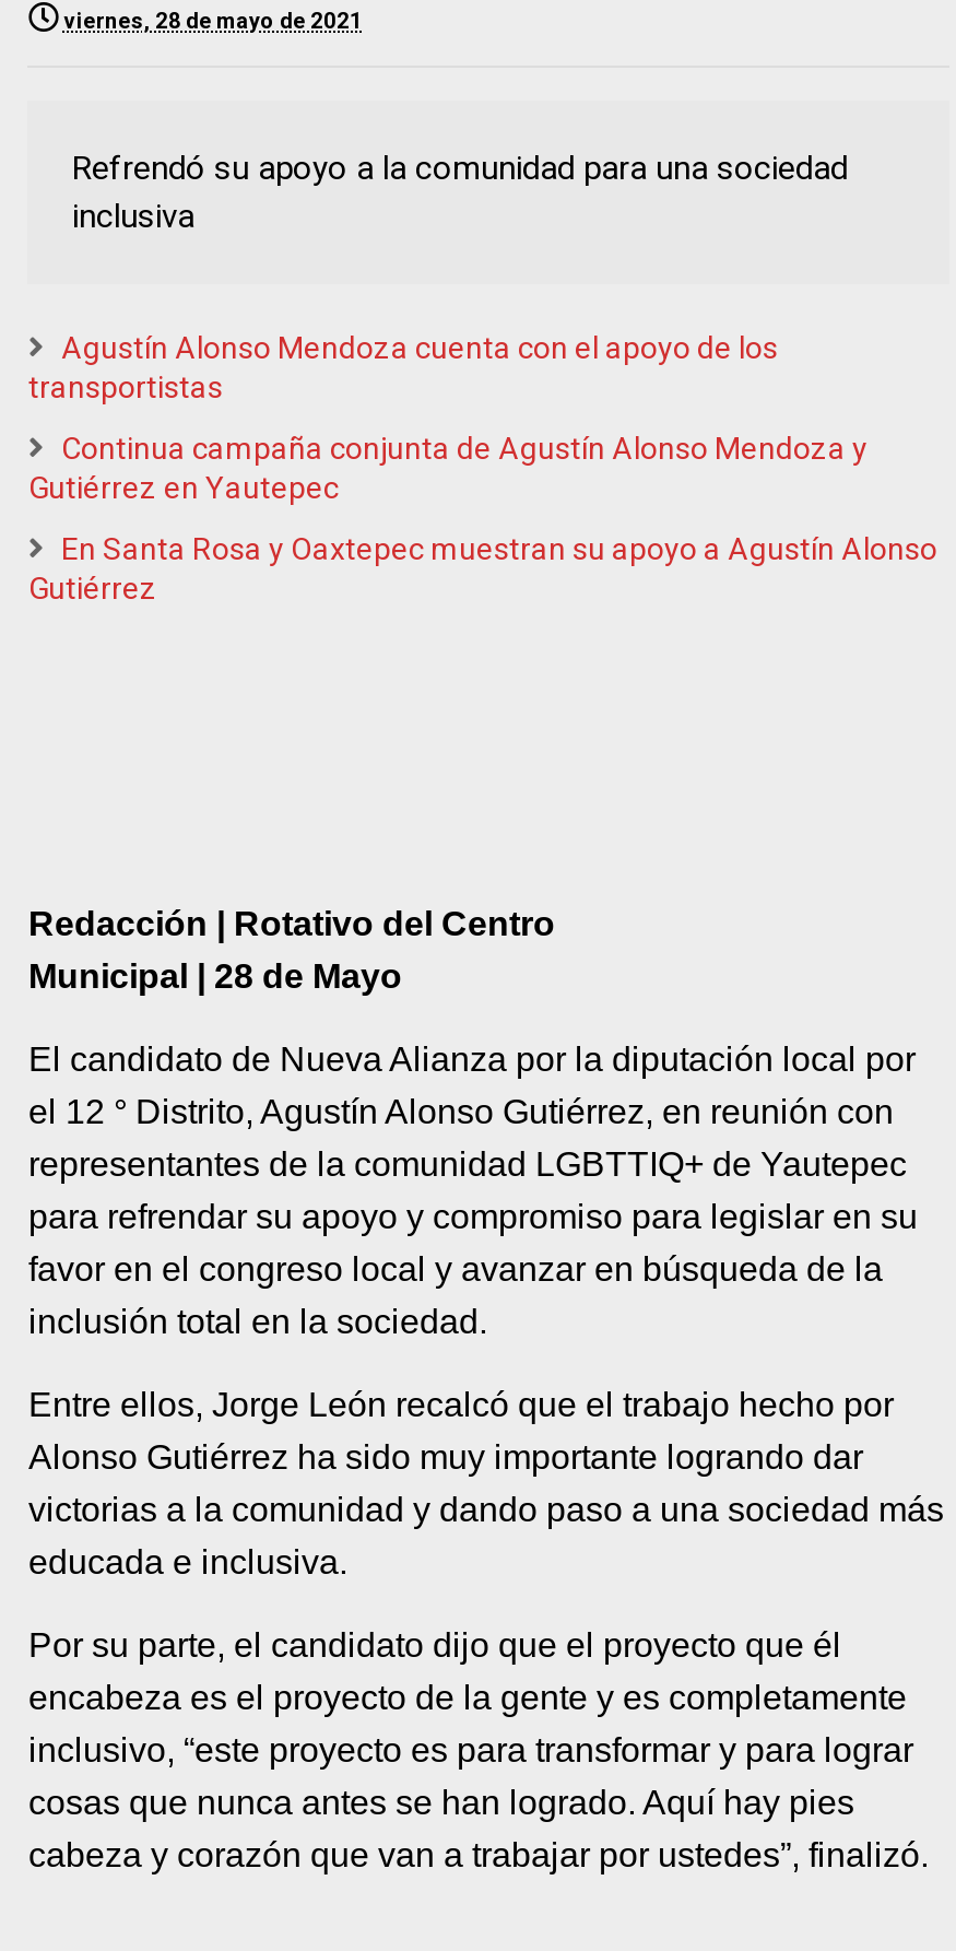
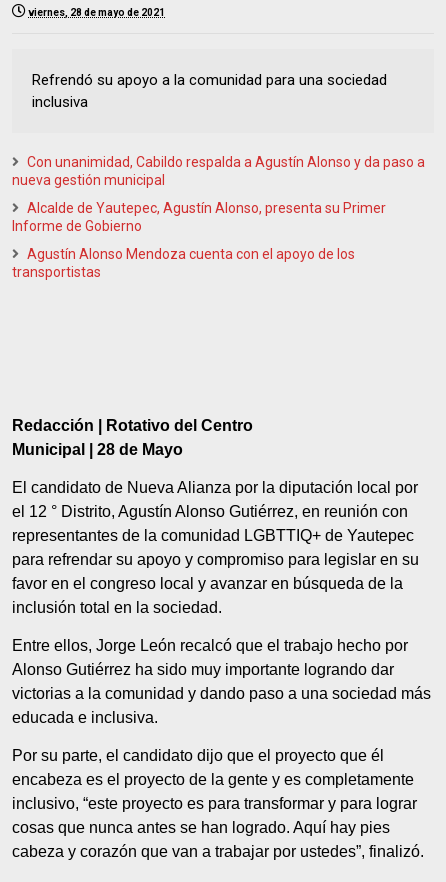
+ Con unanimidad, Cabildo respalda a Agustín Alonso y da paso a
+ nueva gestión municipal
+ Alcalde de Yautepec, Agustín Alonso, presenta su Primer
+ Informe de Gobierno

moved down: Agustín Alonso Mendoza cuenta con el apoyo de los | transportistas

- Continua campaña conjunta de Agustín Alonso Mendoza y
- Gutiérrez en Yautepec
- En Santa Rosa y Oaxtepec muestran su apoyo a Agustín Alonso
- Gutiérrez
